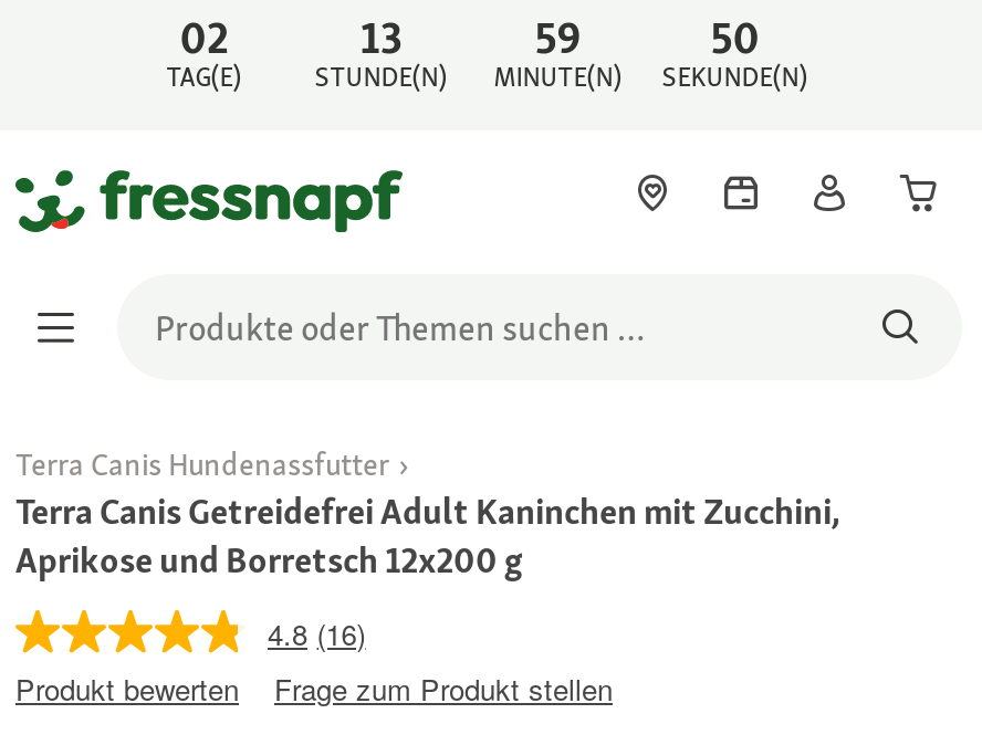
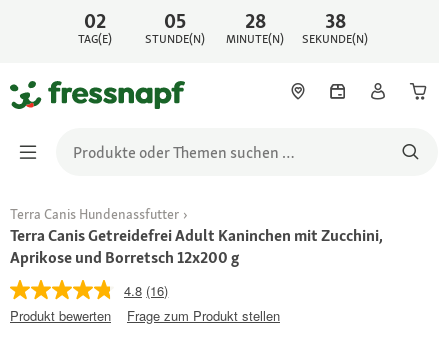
- 13
+ 05

- 59
+ 28

- 50
+ 38
